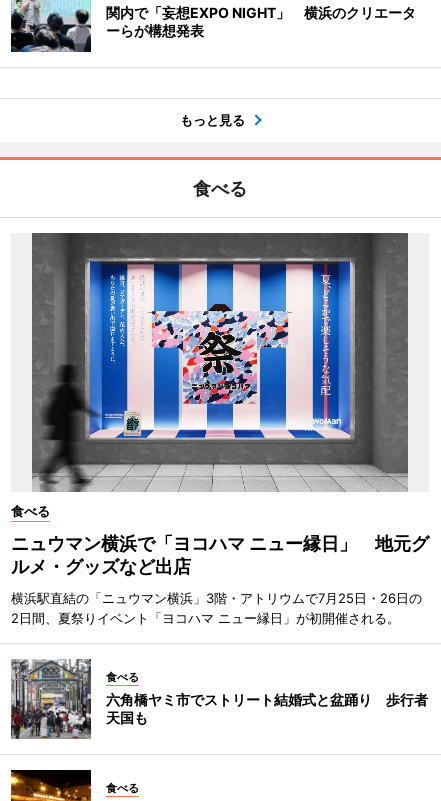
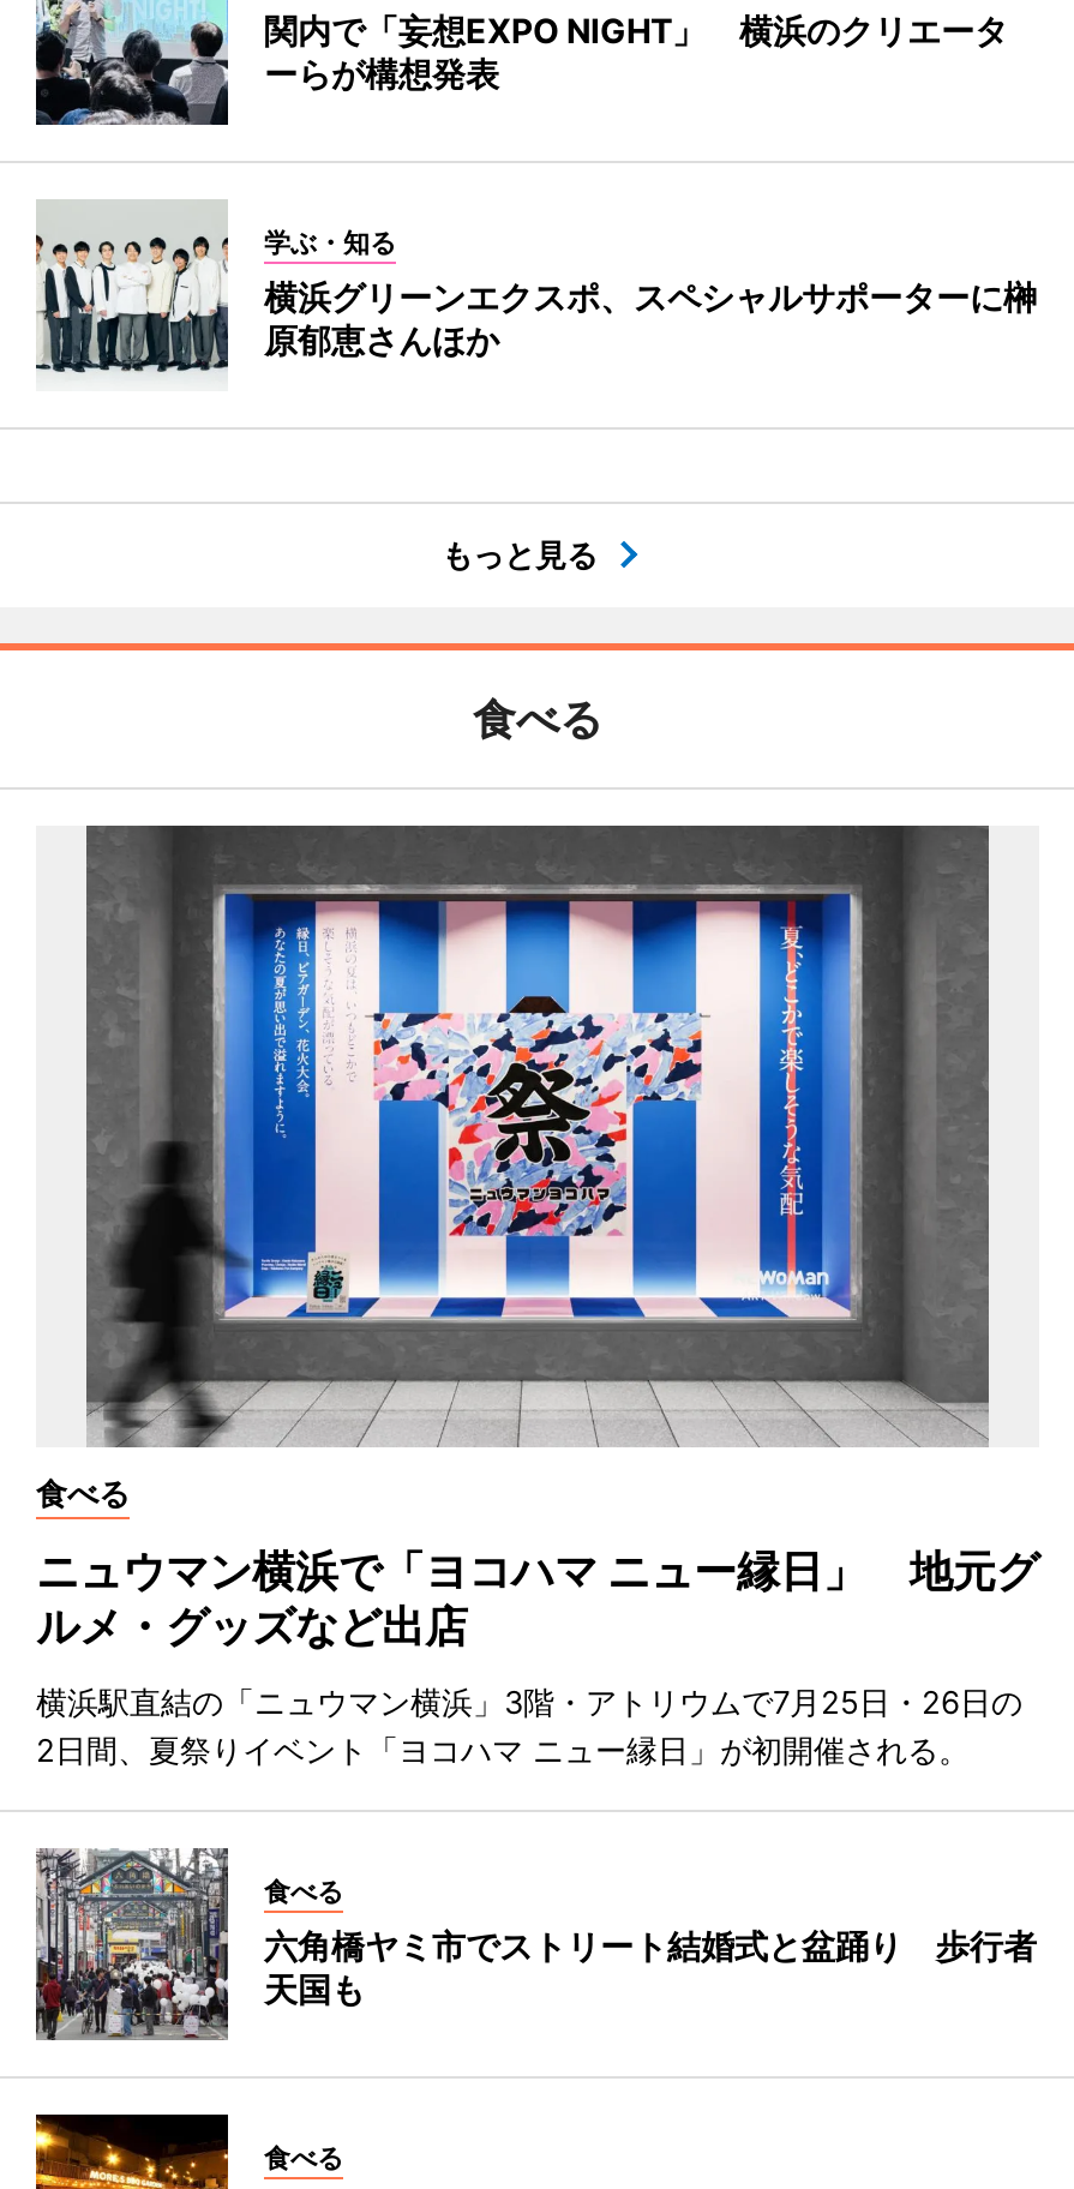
+ [image]
+ 学ぶ・知る
+ 横浜グリーンエクスポ、スペシャルサポーターに榊
+ 原郁恵さんほか
